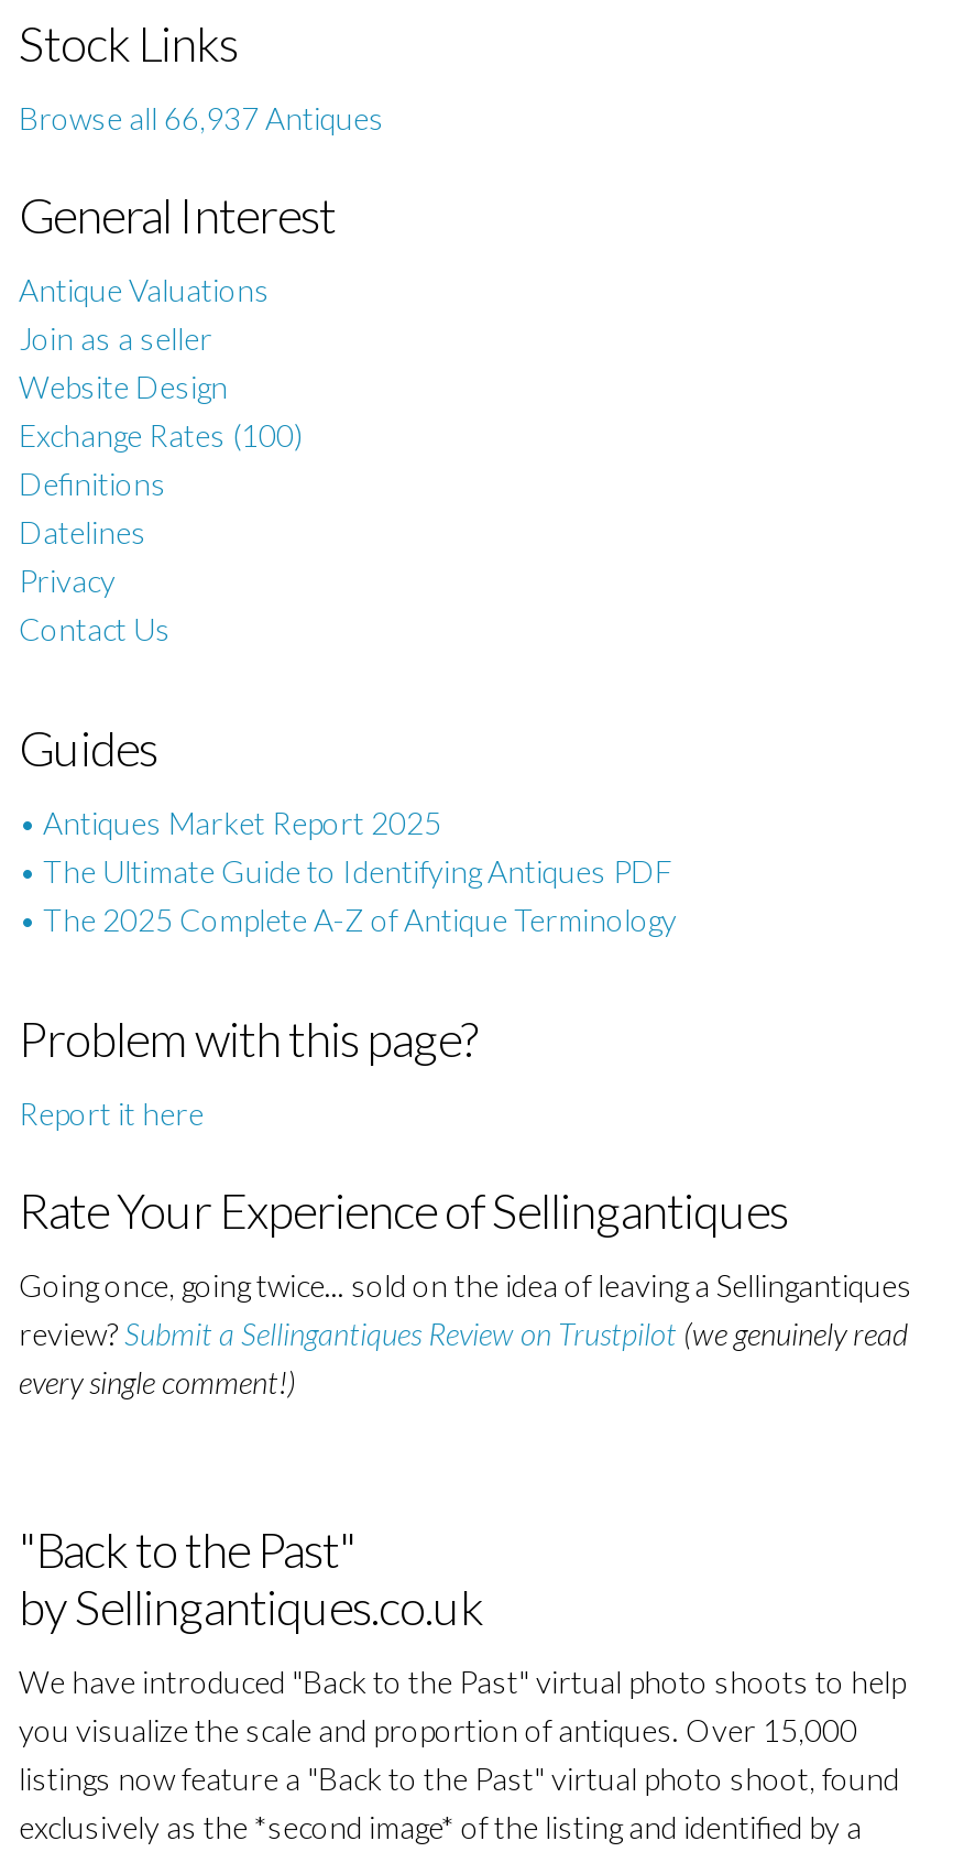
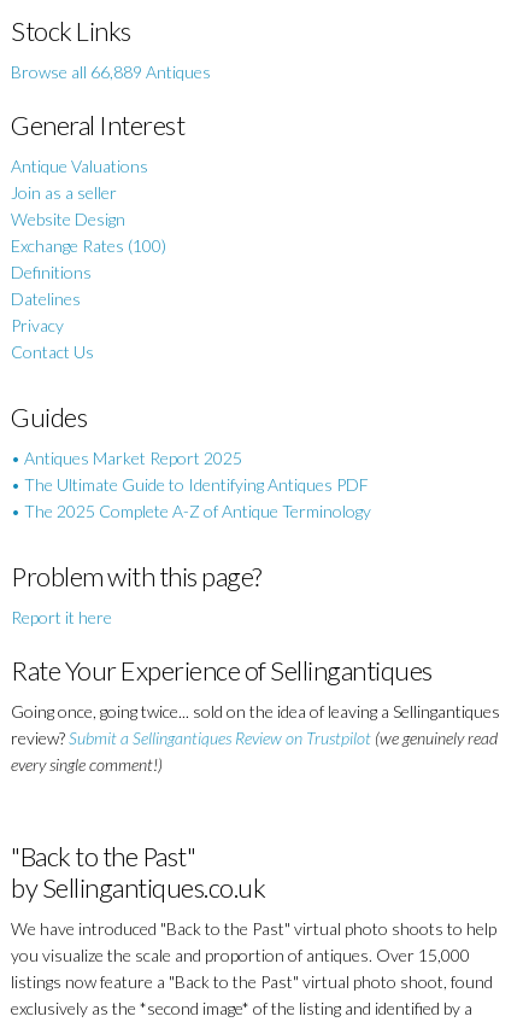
- Browse all 66,937 Antiques
+ Browse all 66,889 Antiques
